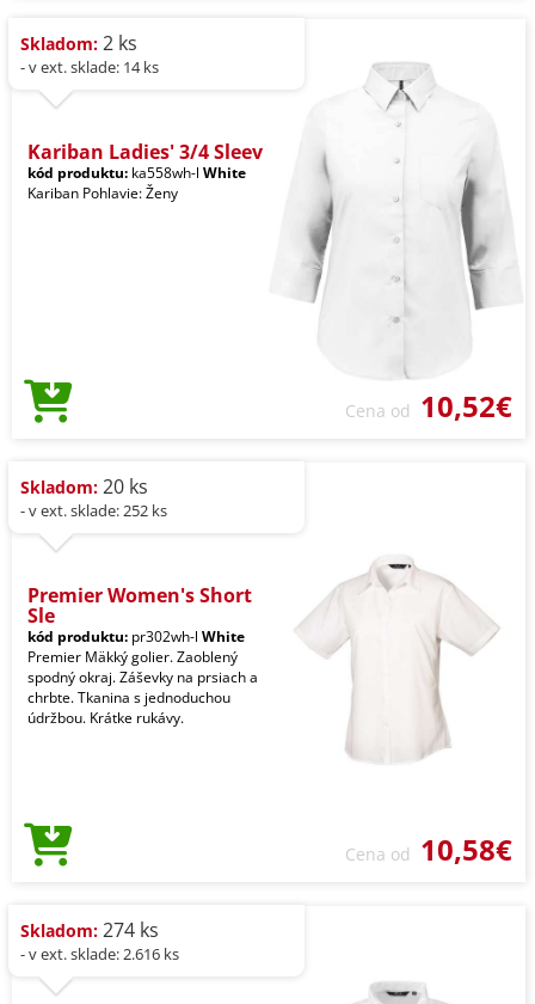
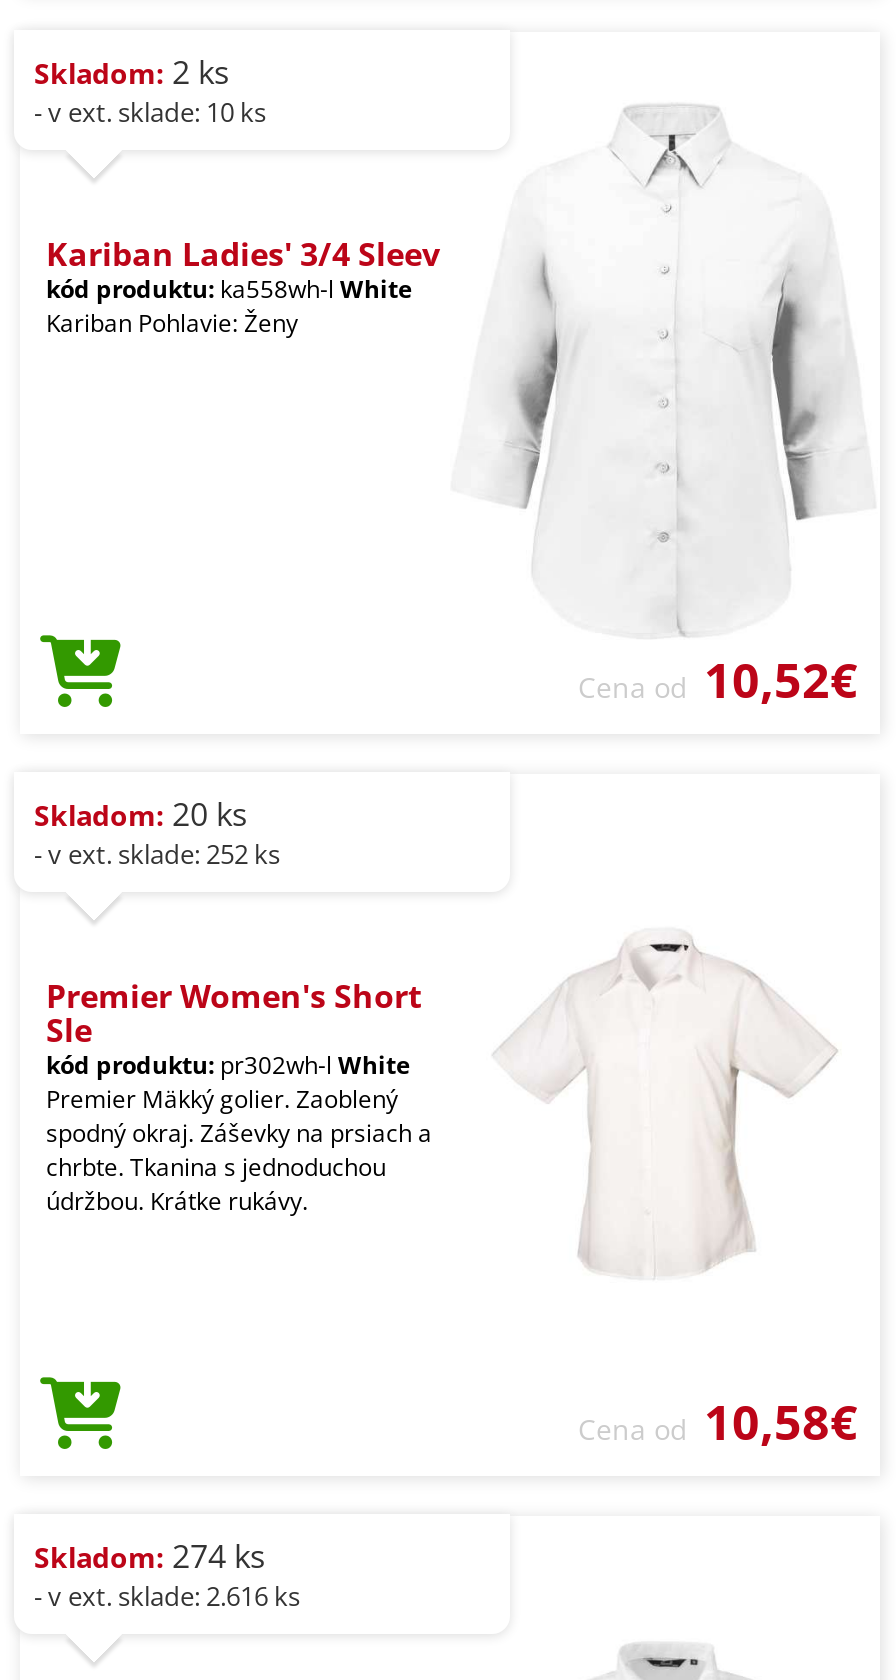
- - v ext. sklade: 14 ks
+ - v ext. sklade: 10 ks
